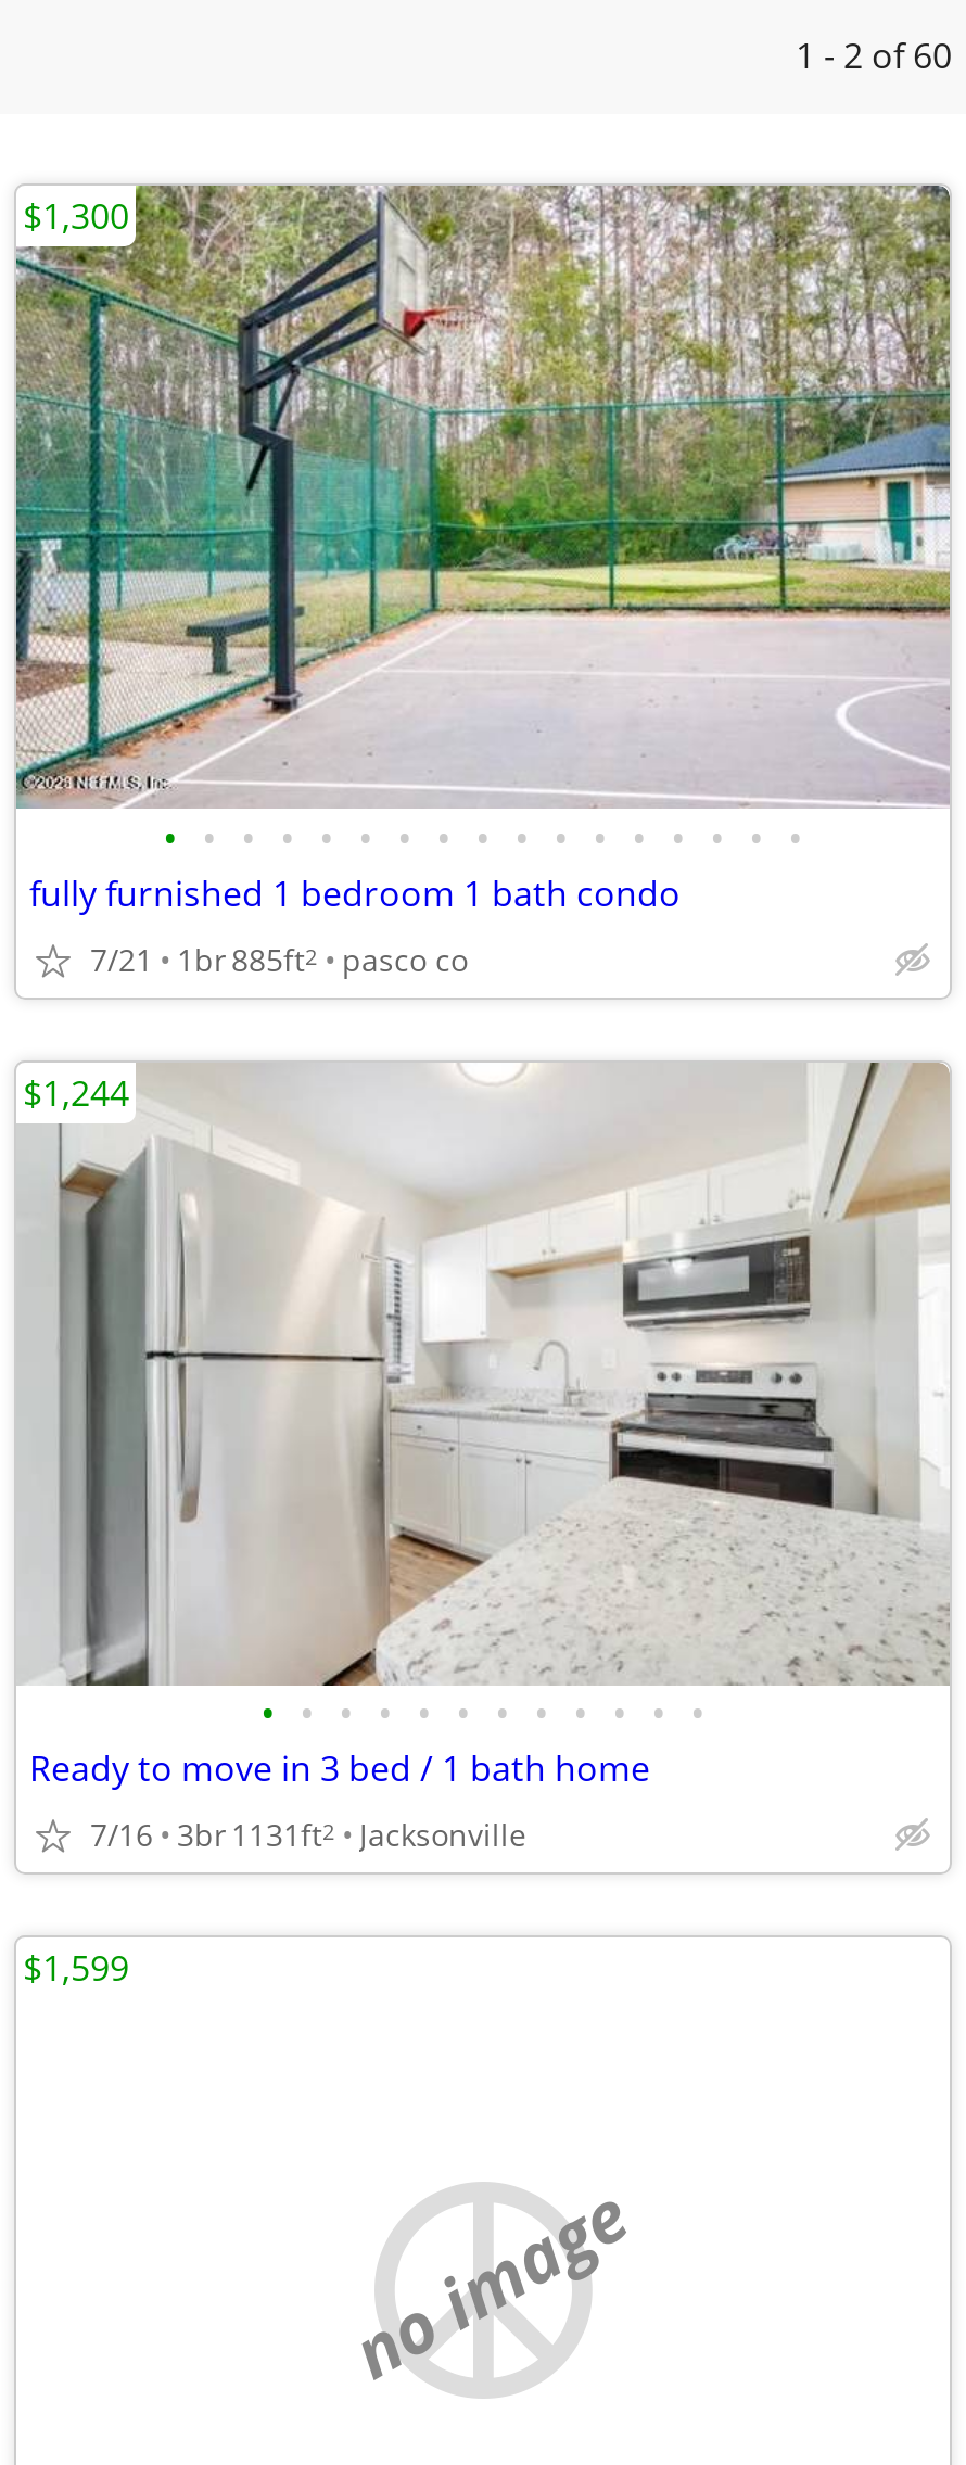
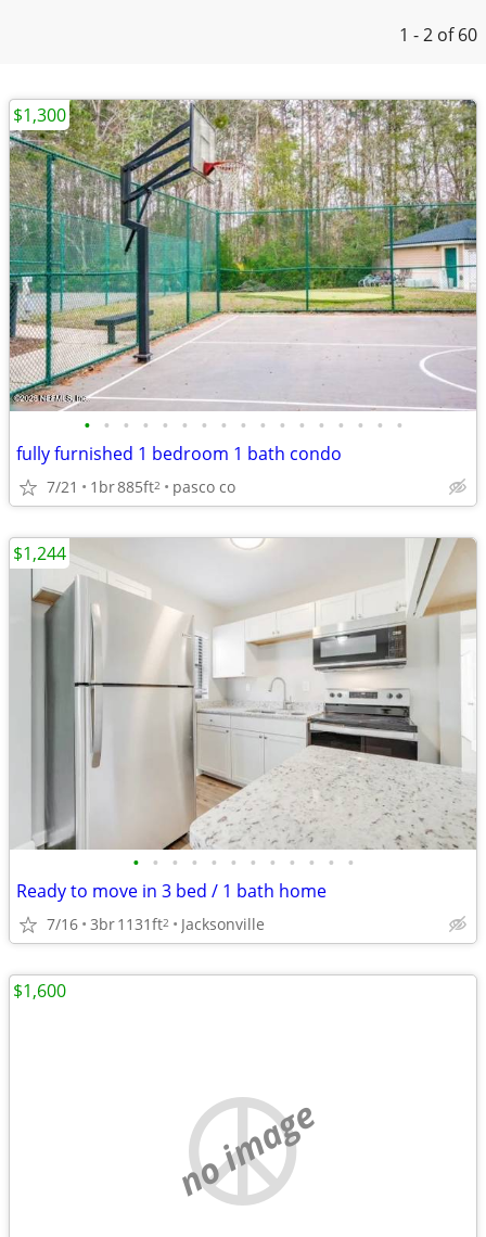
- $1,599
+ $1,600
